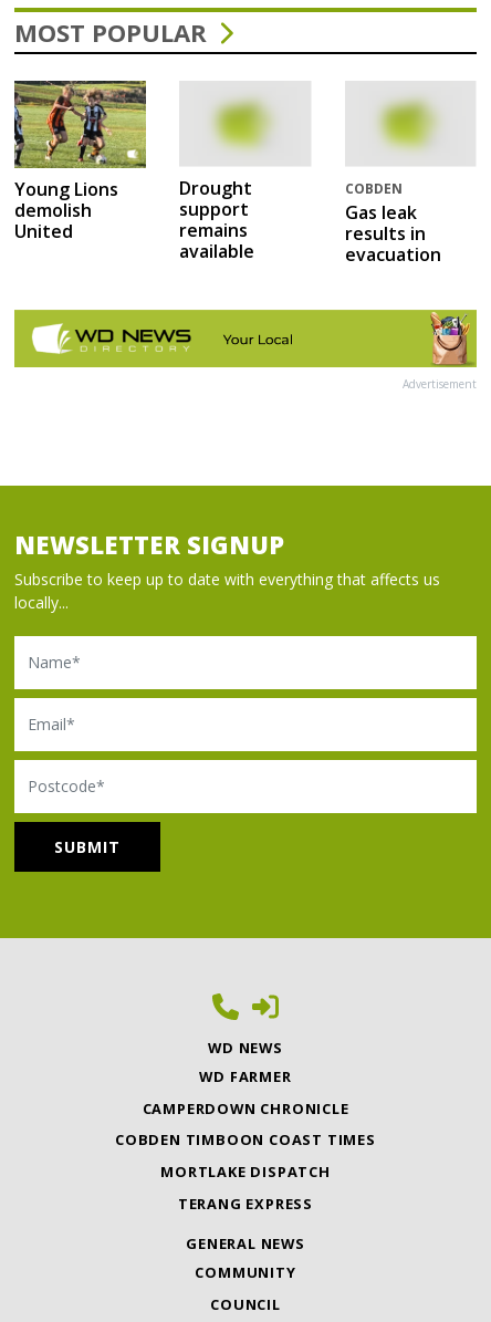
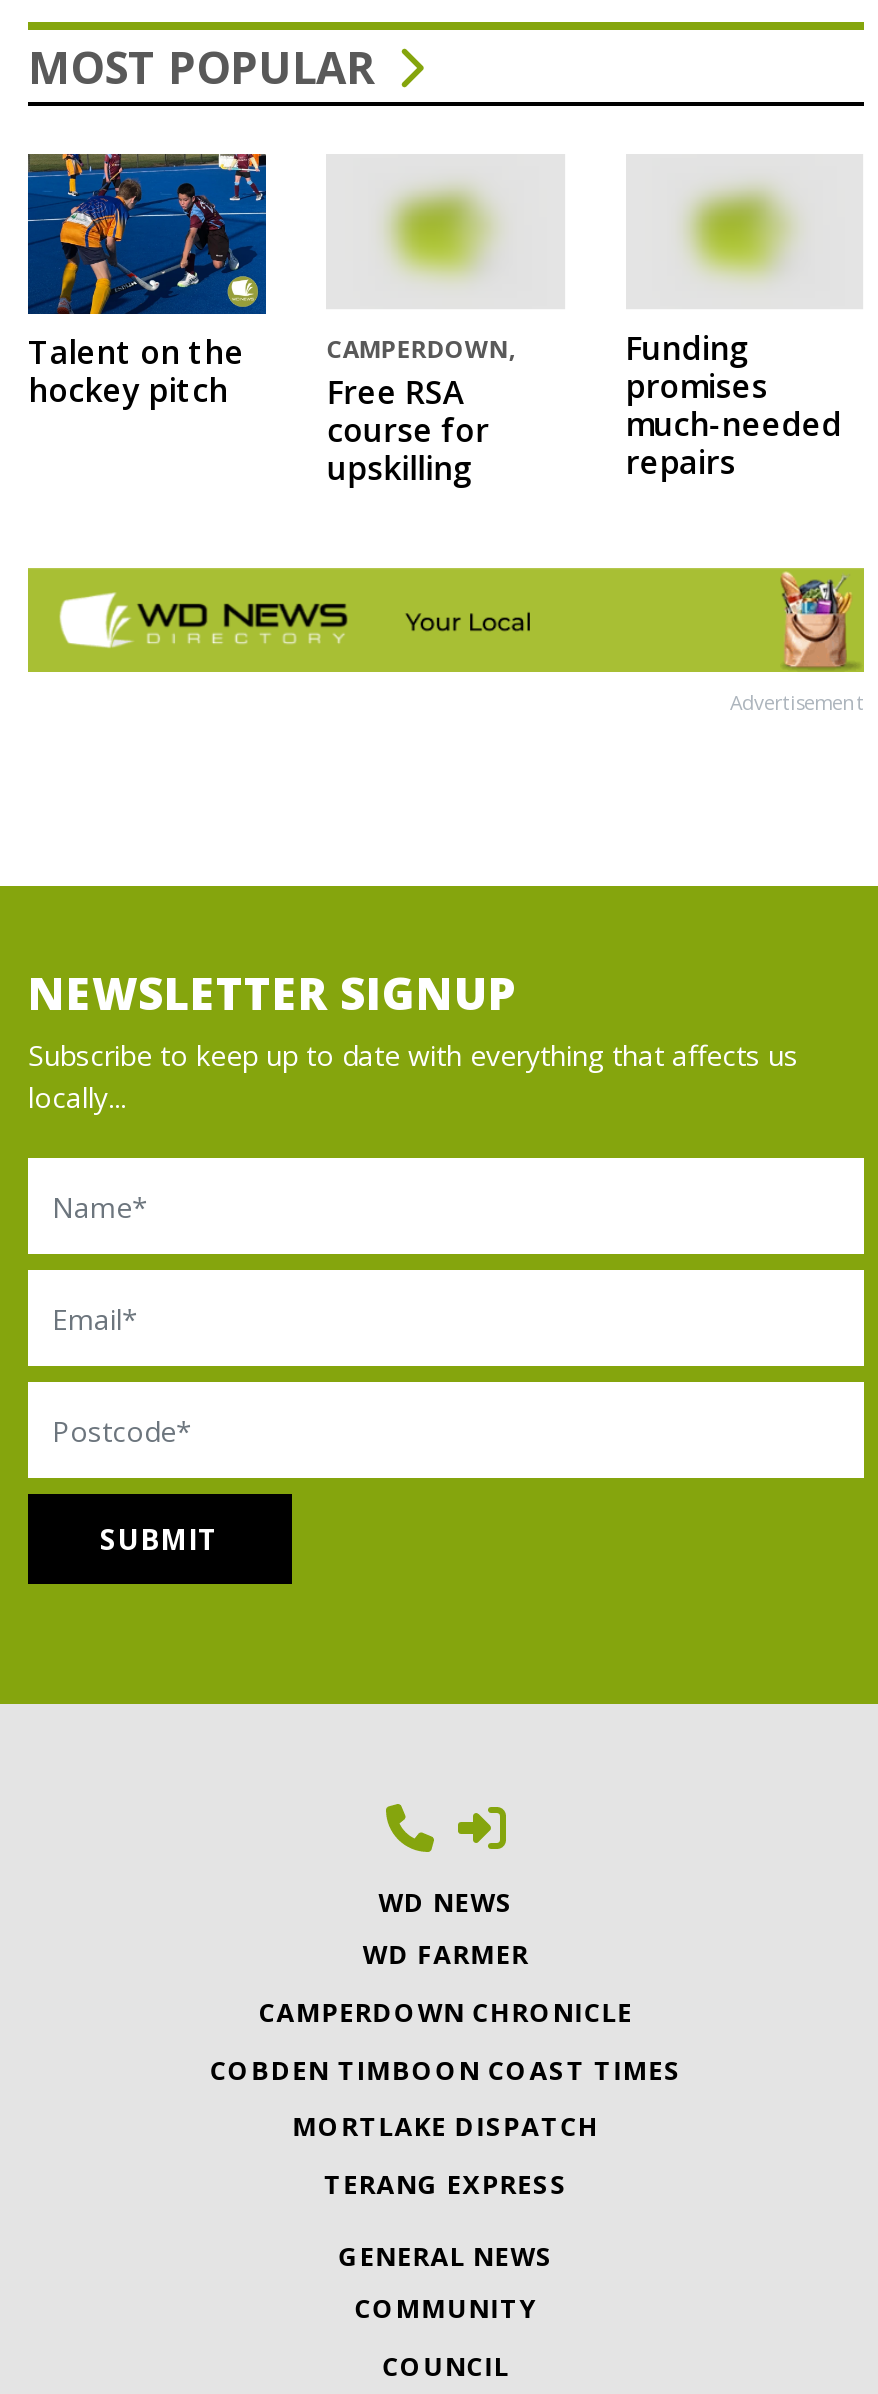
- [image]
- Young Lions
- demolish
- United
+ [image]
+ Talent on the
+ hockey pitch

- Drought
- support
- remains
- available
+ CAMPERDOWN,
+ Free RSA
+ course for
+ upskilling

- COBDEN
- Gas leak
- results in
- evacuation
+ Funding
+ promises
+ much-needed
+ repairs
